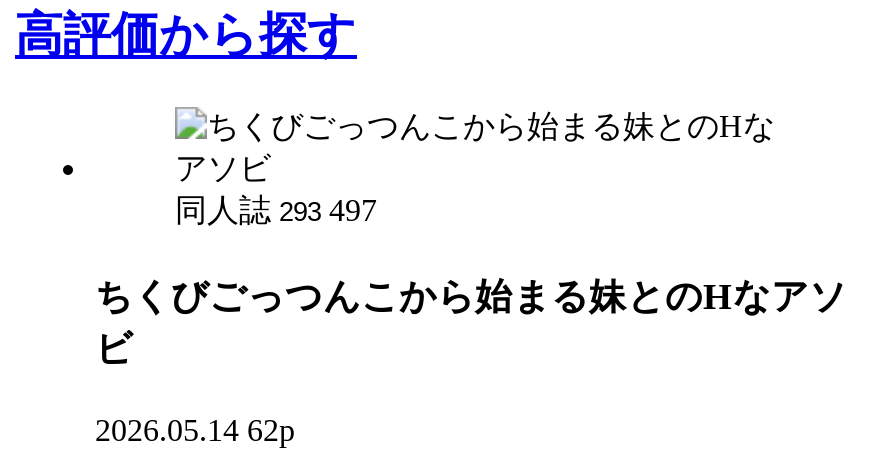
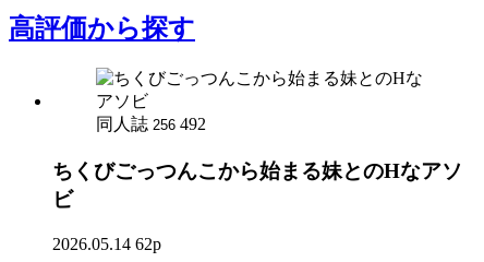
- 同人誌 293 497
+ 同人誌 256 492
